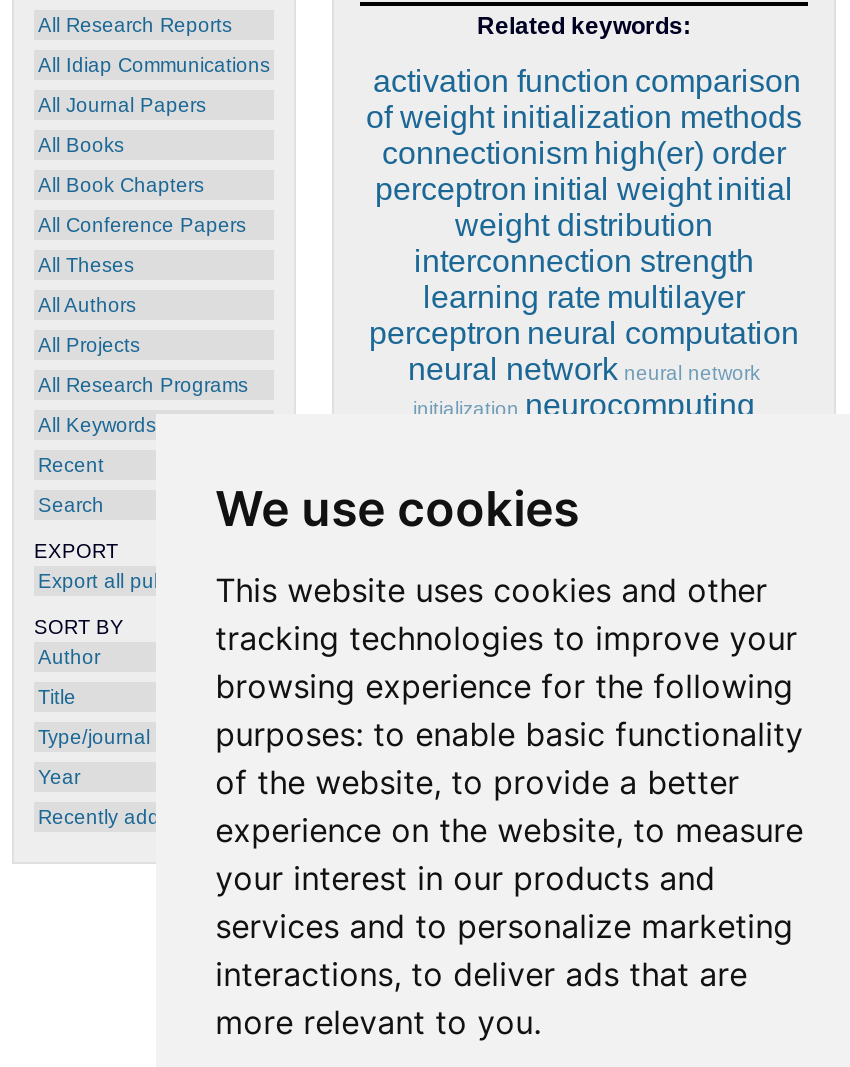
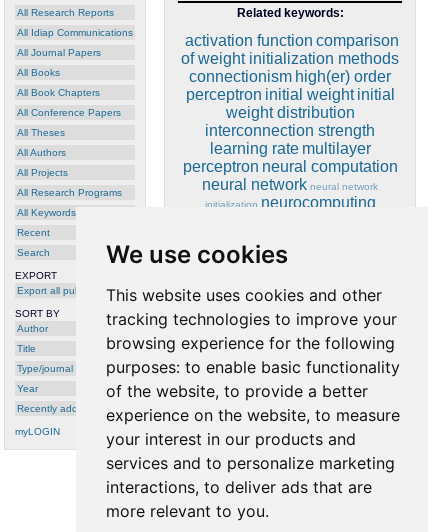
+ myLOGIN
